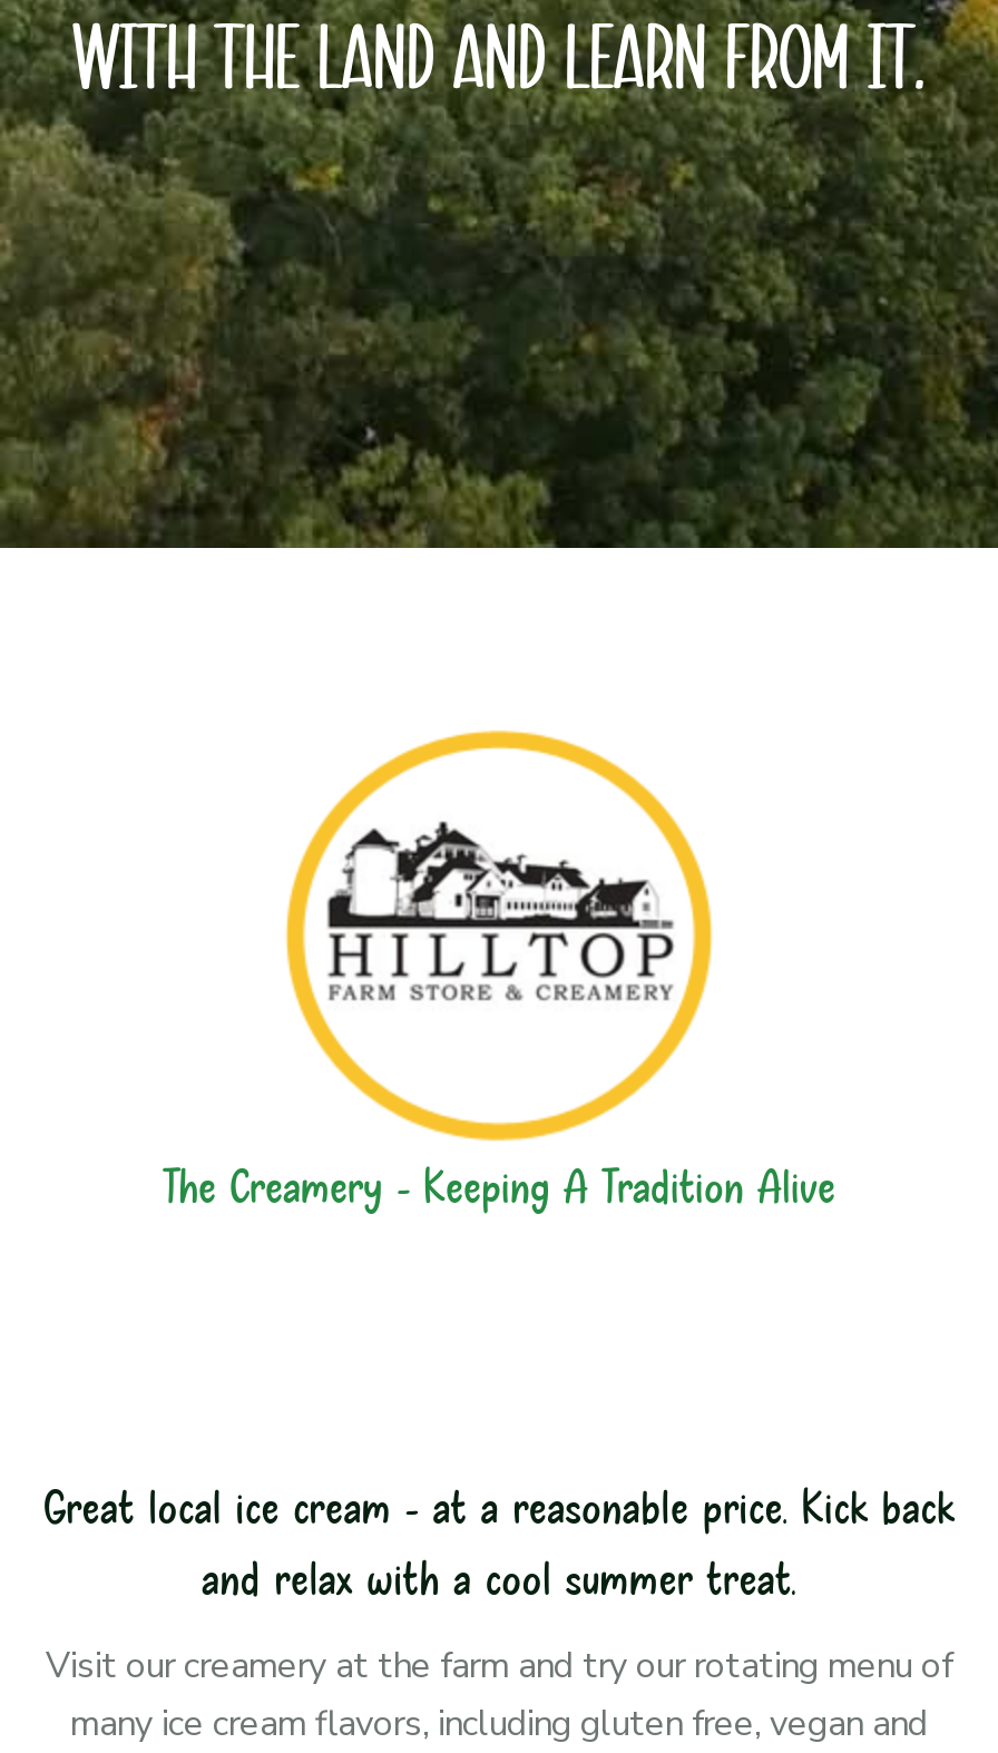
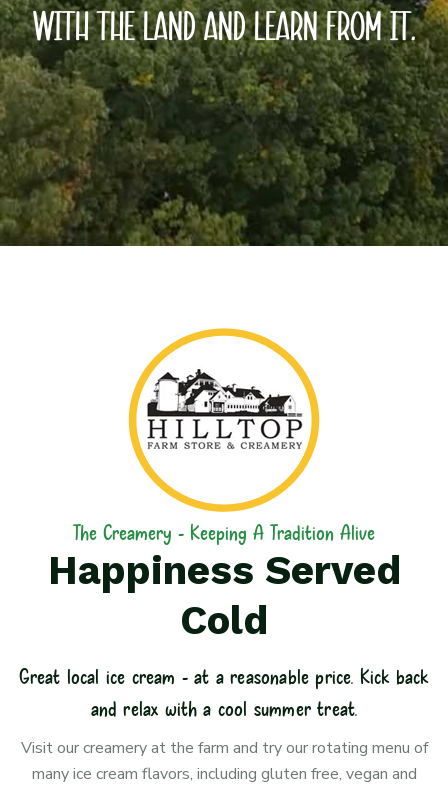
+ Happiness Served
+ Cold
